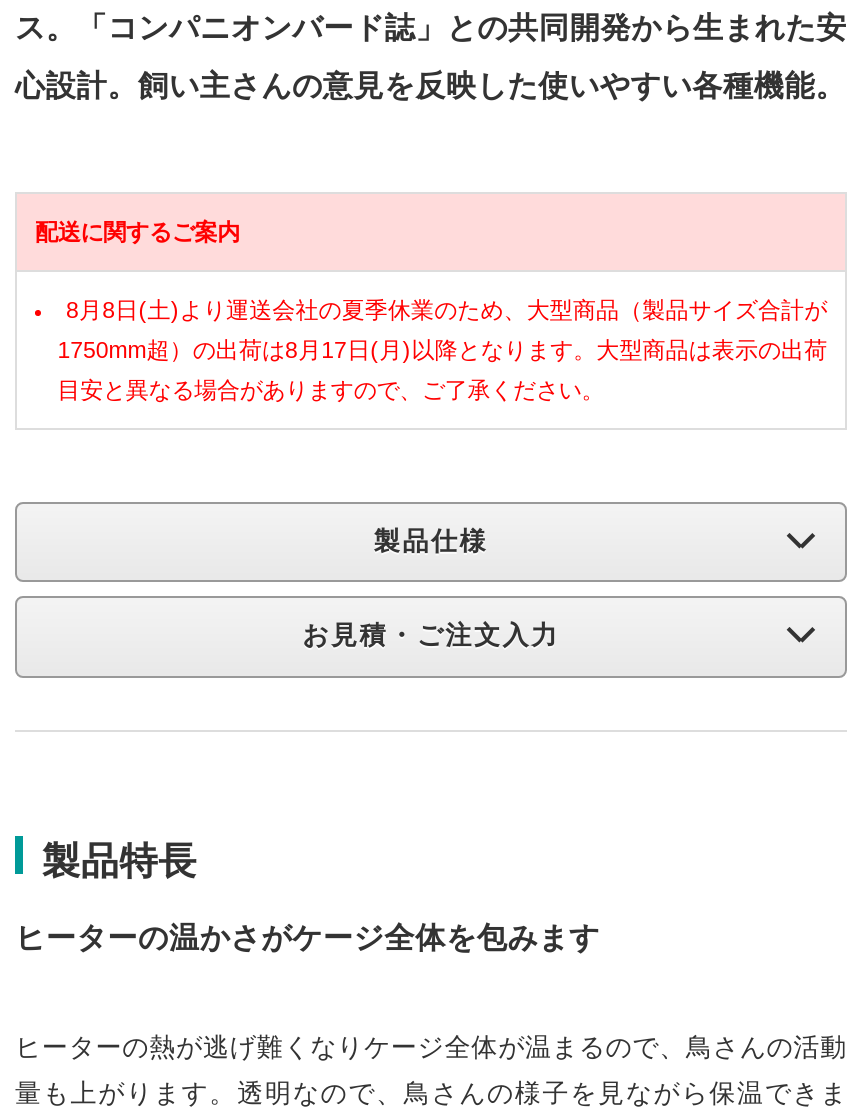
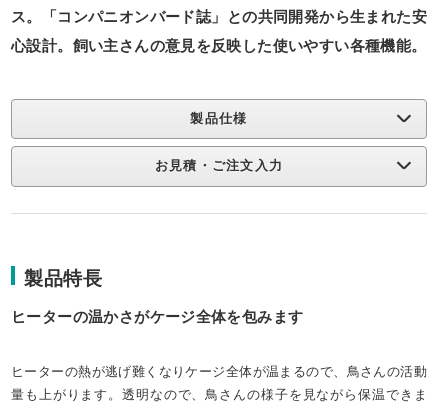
- 配送に関するご案内
- 8月8日(土)より運送会社の夏季休業のため、大型商品（製品サイズ合計が
- 1750mm超）の出荷は8月17日(月)以降となります。大型商品は表示の出荷
- 目安と異なる場合がありますので、ご了承ください。
